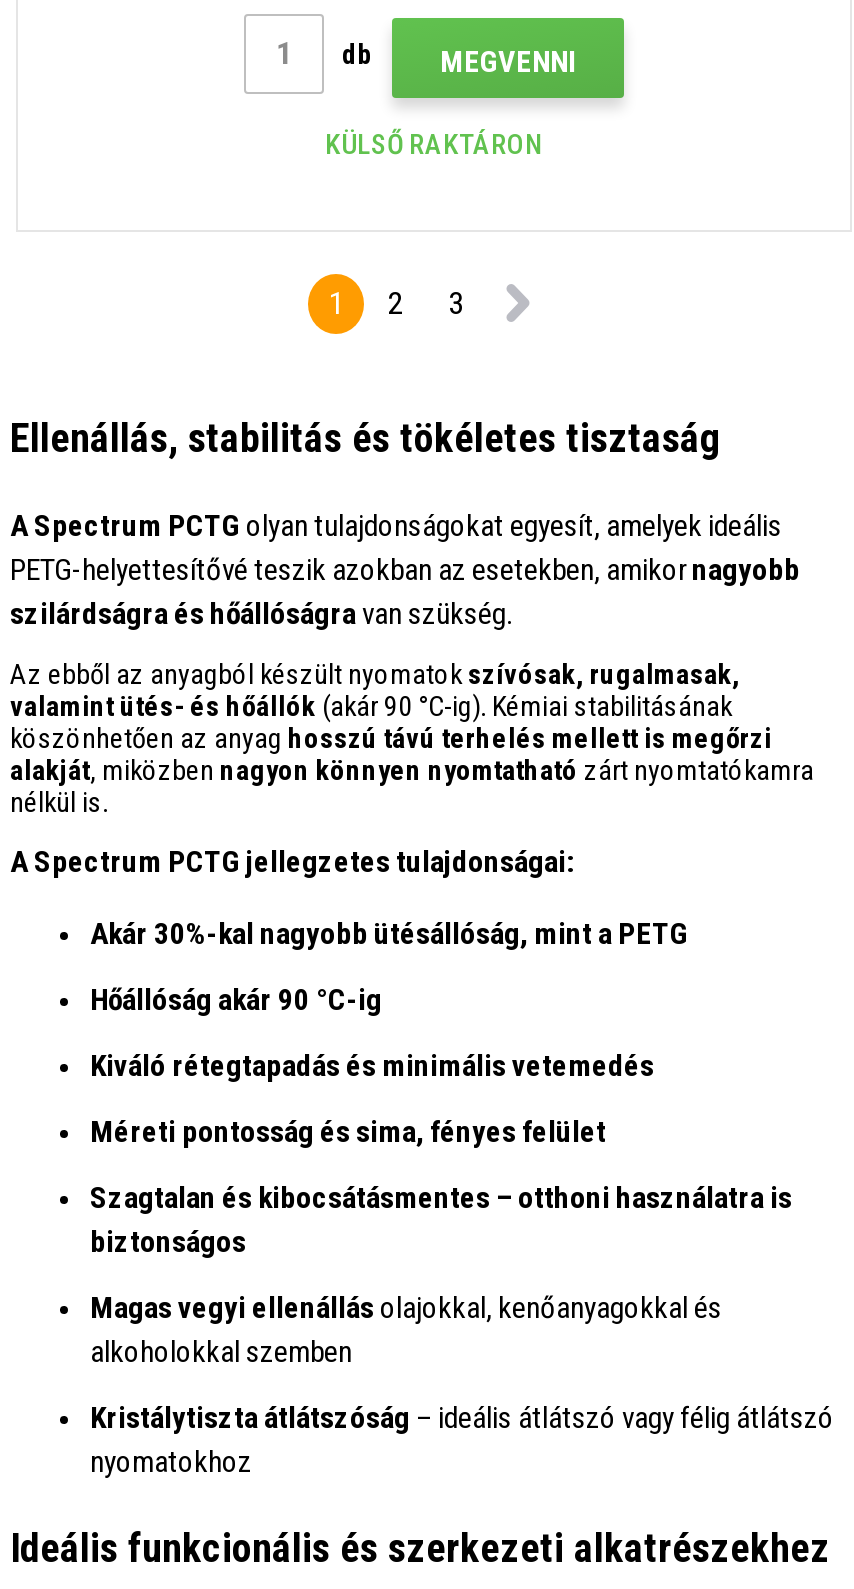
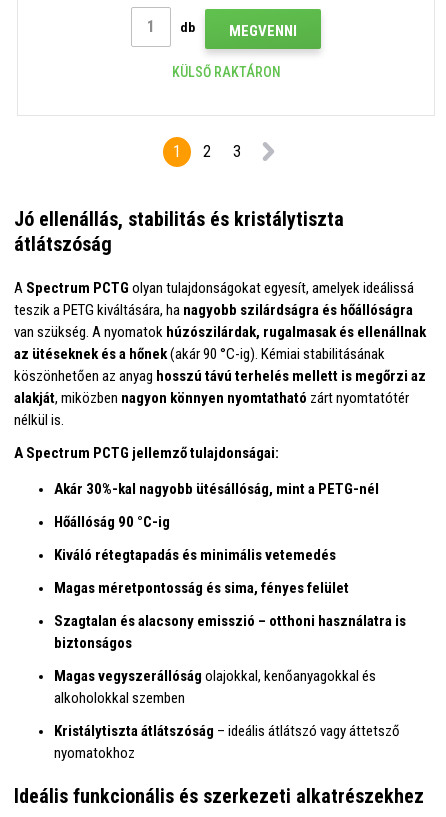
- Ellenállás, stabilitás és tökéletes tisztaság
- A Spectrum PCTG olyan tulajdonságokat egyesít, amelyek ideális
- PETG-helyettesítővé teszik azokban az esetekben, amikornagyobb
- szilárdságra és hőállóságra van szükség.
- Az ebből az anyagból készült nyomatok szívósak, rugalmasak,
- valamint ütés- és hőállók (akár 90 °C-ig). Kémiai stabilitásának
- köszönhetően az anyag hosszú távú terhelés mellett is megőrzi
- alakját, miközben nagyon könnyen nyomtatható zárt nyomtatókamra
+ Jó ellenállás, stabilitás és kristálytiszta
+ átlátszóság
+ A Spectrum PCTG olyan tulajdonságokat egyesít, amelyek ideálissá
+ teszik a PETG kiváltására, ha nagyobb szilárdságra és hőállóságra
+ van szükség. A nyomatok húzószilárdak, rugalmasak és ellenállnak
+ az ütéseknek és a hőnek (akár 90 °C-ig). Kémiai stabilitásának
+ köszönhetően az anyag hosszú távú terhelés mellett is megőrzi az
+ alakját, miközben nagyon könnyen nyomtatható zárt nyomtatótér

- A Spectrum PCTG jellegzetes tulajdonságai:
+ A Spectrum PCTG jellemző tulajdonságai:

- Akár 30%-kal nagyobb ütésállóság, mint a PETG
+ Akár 30%-kal nagyobb ütésállóság, mint a PETG-nél

- Hőállóság akár 90 °C-ig
+ Hőállóság 90 °C-ig

- Méreti pontosság és sima, fényes felület
+ Magas méretpontosság és sima, fényes felület

- Szagtalan és kibocsátásmentes – otthoni használatra is
+ Szagtalan és alacsony emisszió – otthoni használatra is

- Magas vegyi ellenállás olajokkal, kenőanyagokkal és
+ Magas vegyszerállóság olajokkal, kenőanyagokkal és

- Kristálytiszta átlátszóság – ideális átlátszó vagy félig átlátszó
+ Kristálytiszta átlátszóság – ideális átlátszó vagy áttetsző
